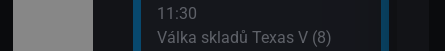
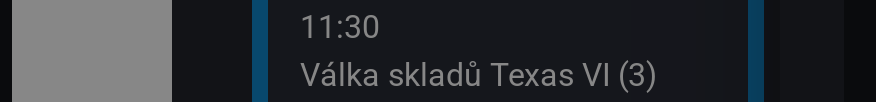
- Válka skladů Texas V (8)
+ Válka skladů Texas VI (3)
